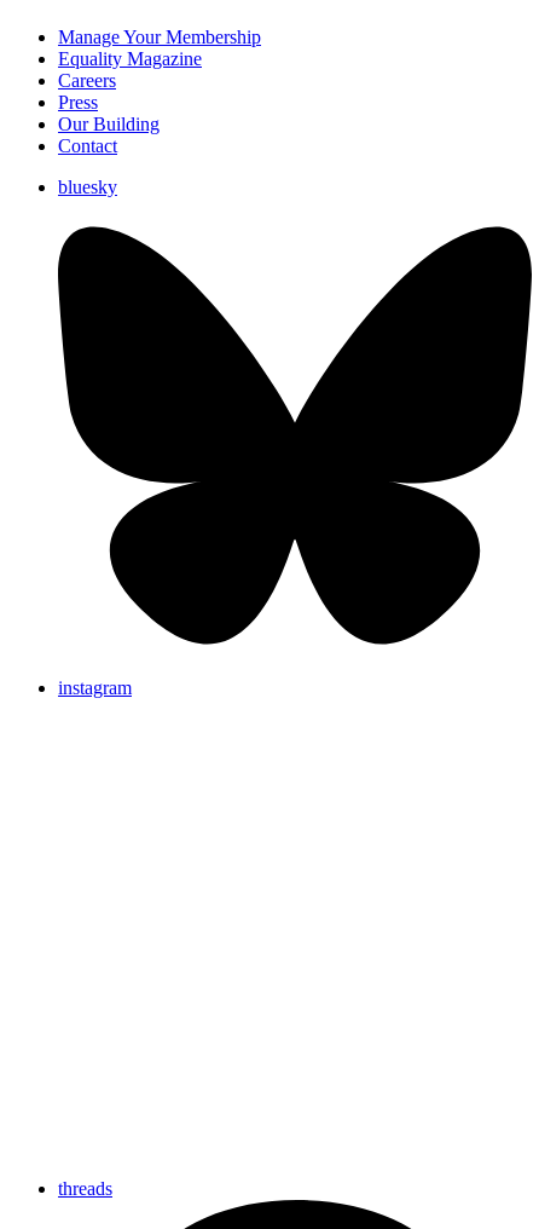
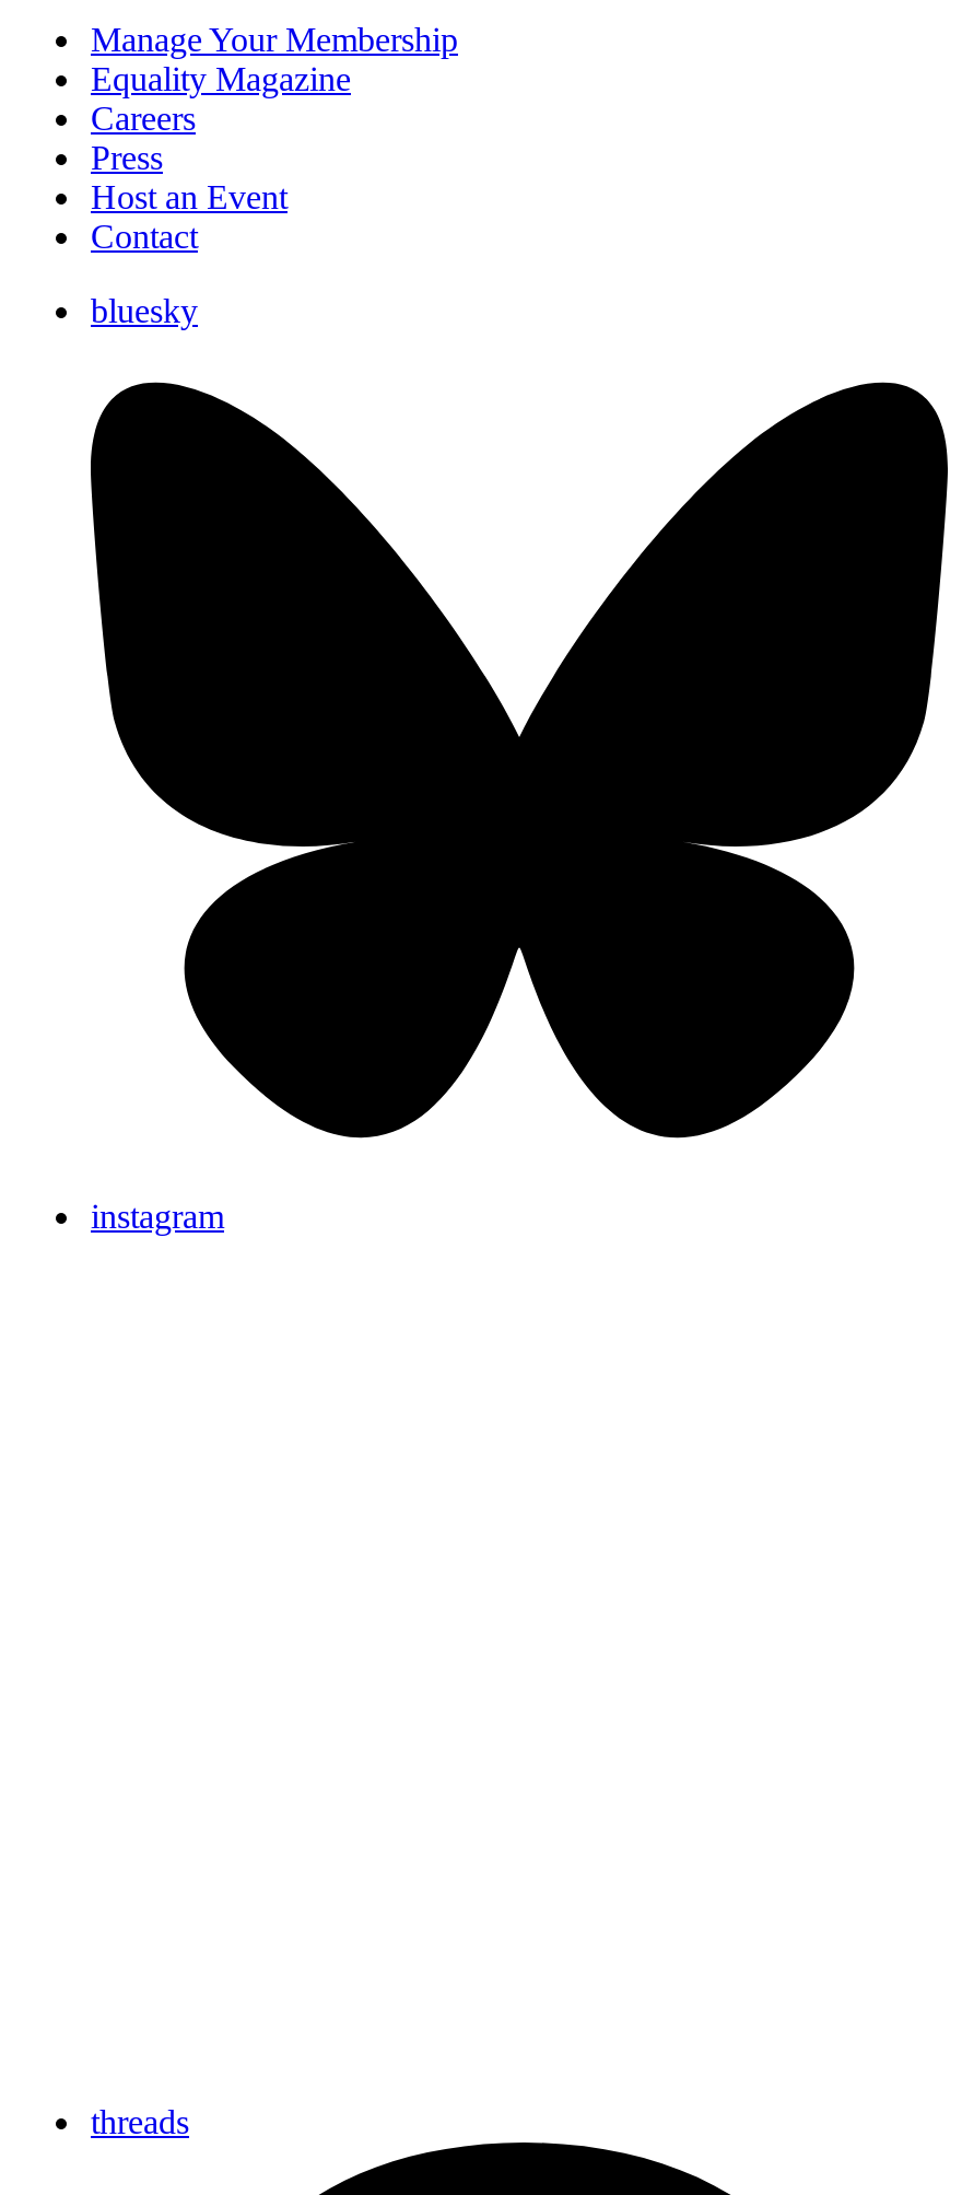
- Our Building
+ Host an Event
